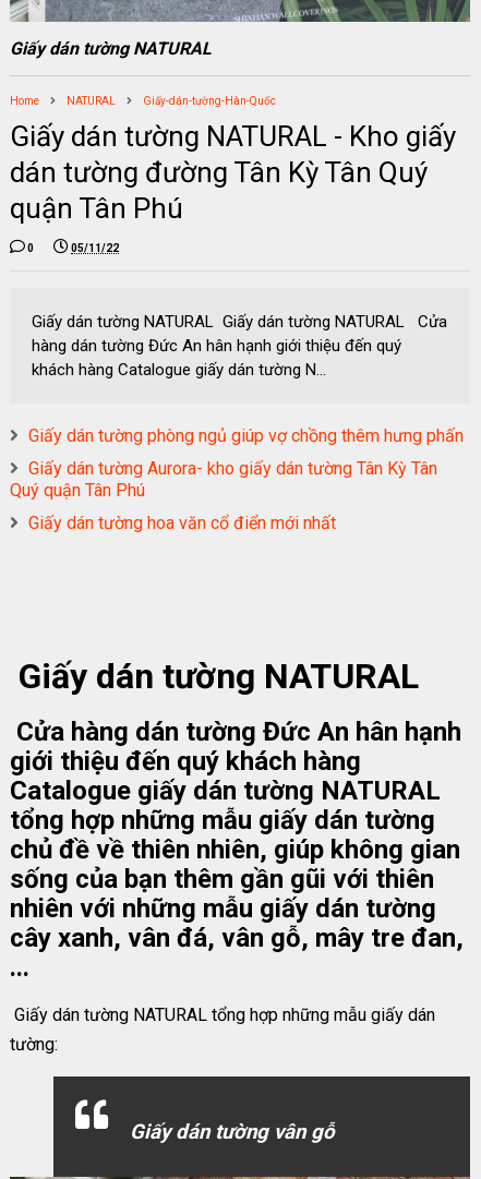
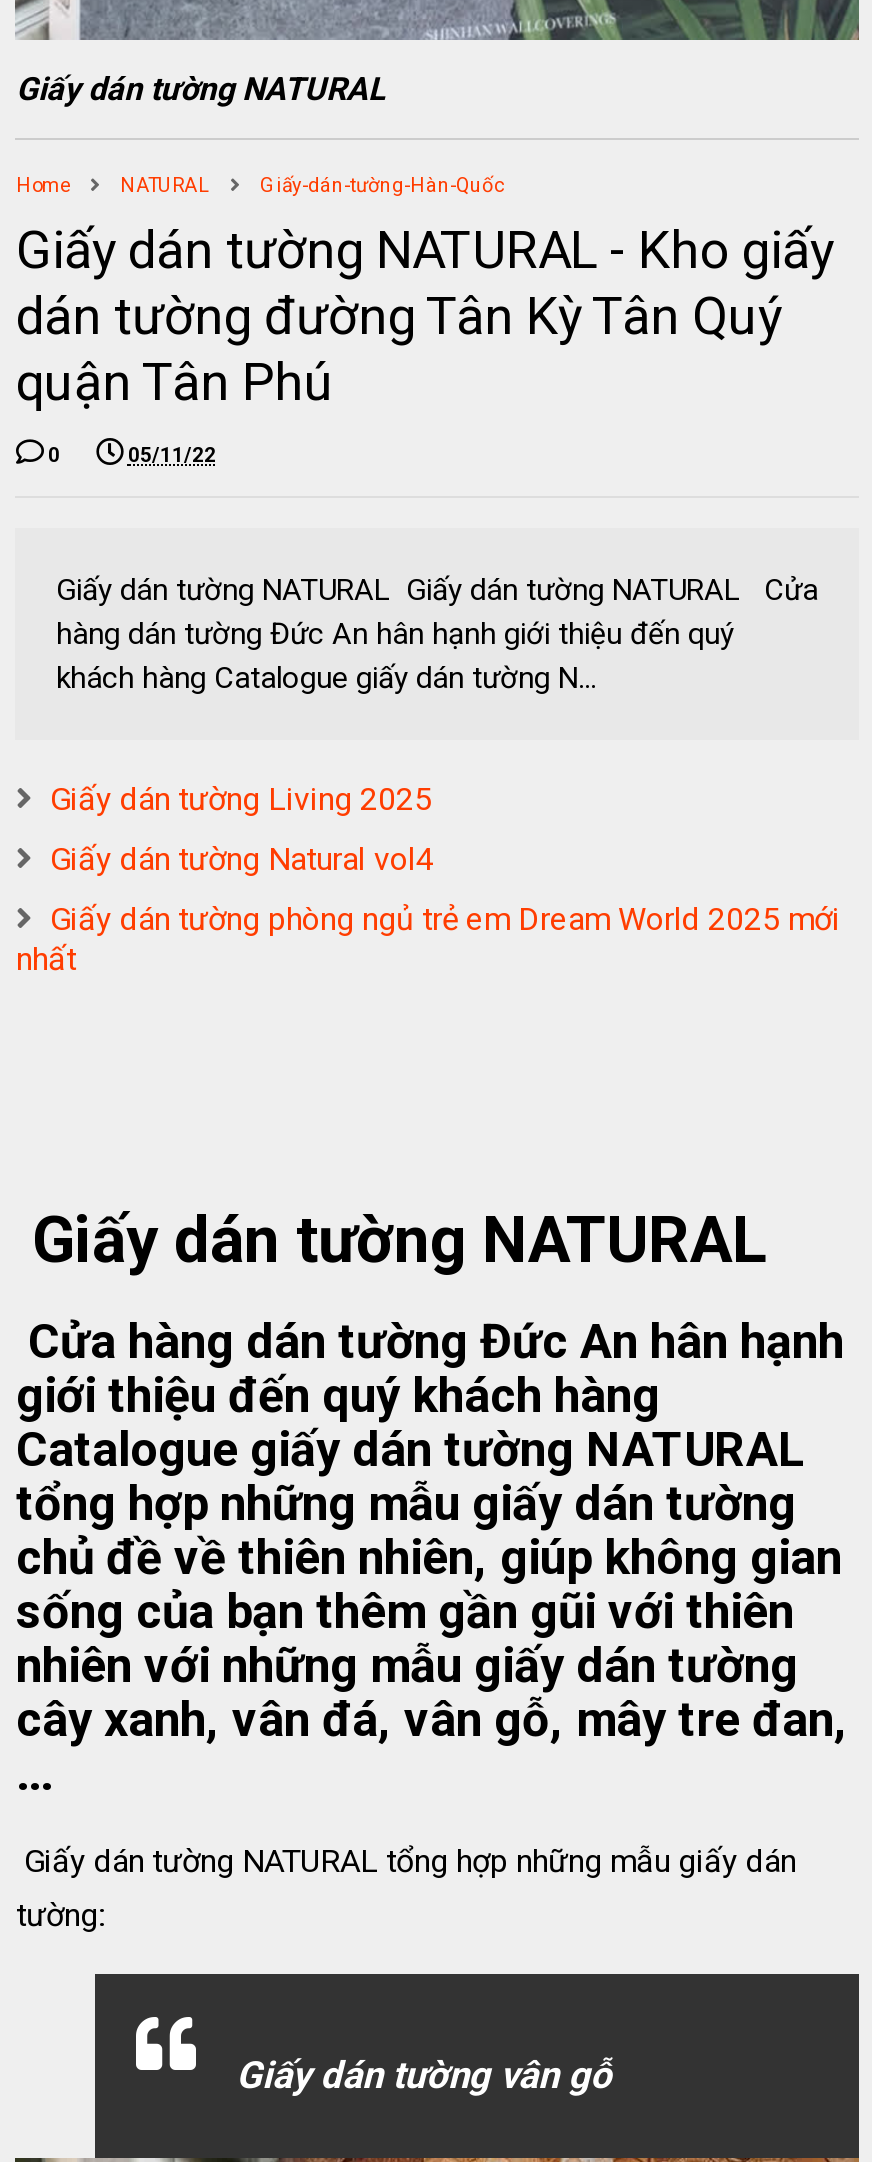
- Giấy dán tường phòng ngủ giúp vợ chồng thêm hưng phấn
+ Giấy dán tường Living 2025

- Giấy dán tường Aurora- kho giấy dán tường Tân Kỳ Tân
- Quý quận Tân Phú
+ Giấy dán tường Natural vol4

- Giấy dán tường hoa văn cổ điển mới nhất
+ Giấy dán tường phòng ngủ trẻ em Dream World 2025 mới
+ nhất
